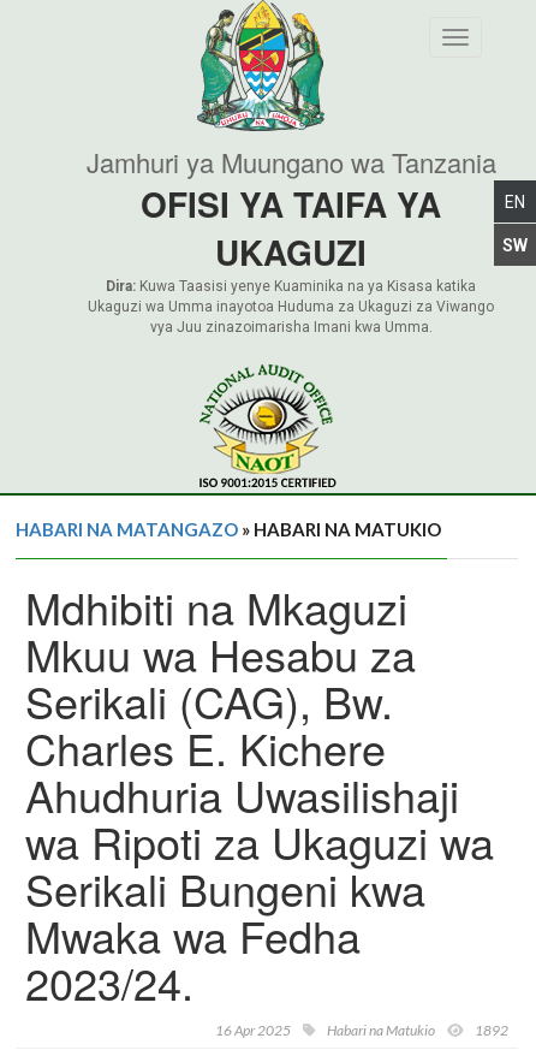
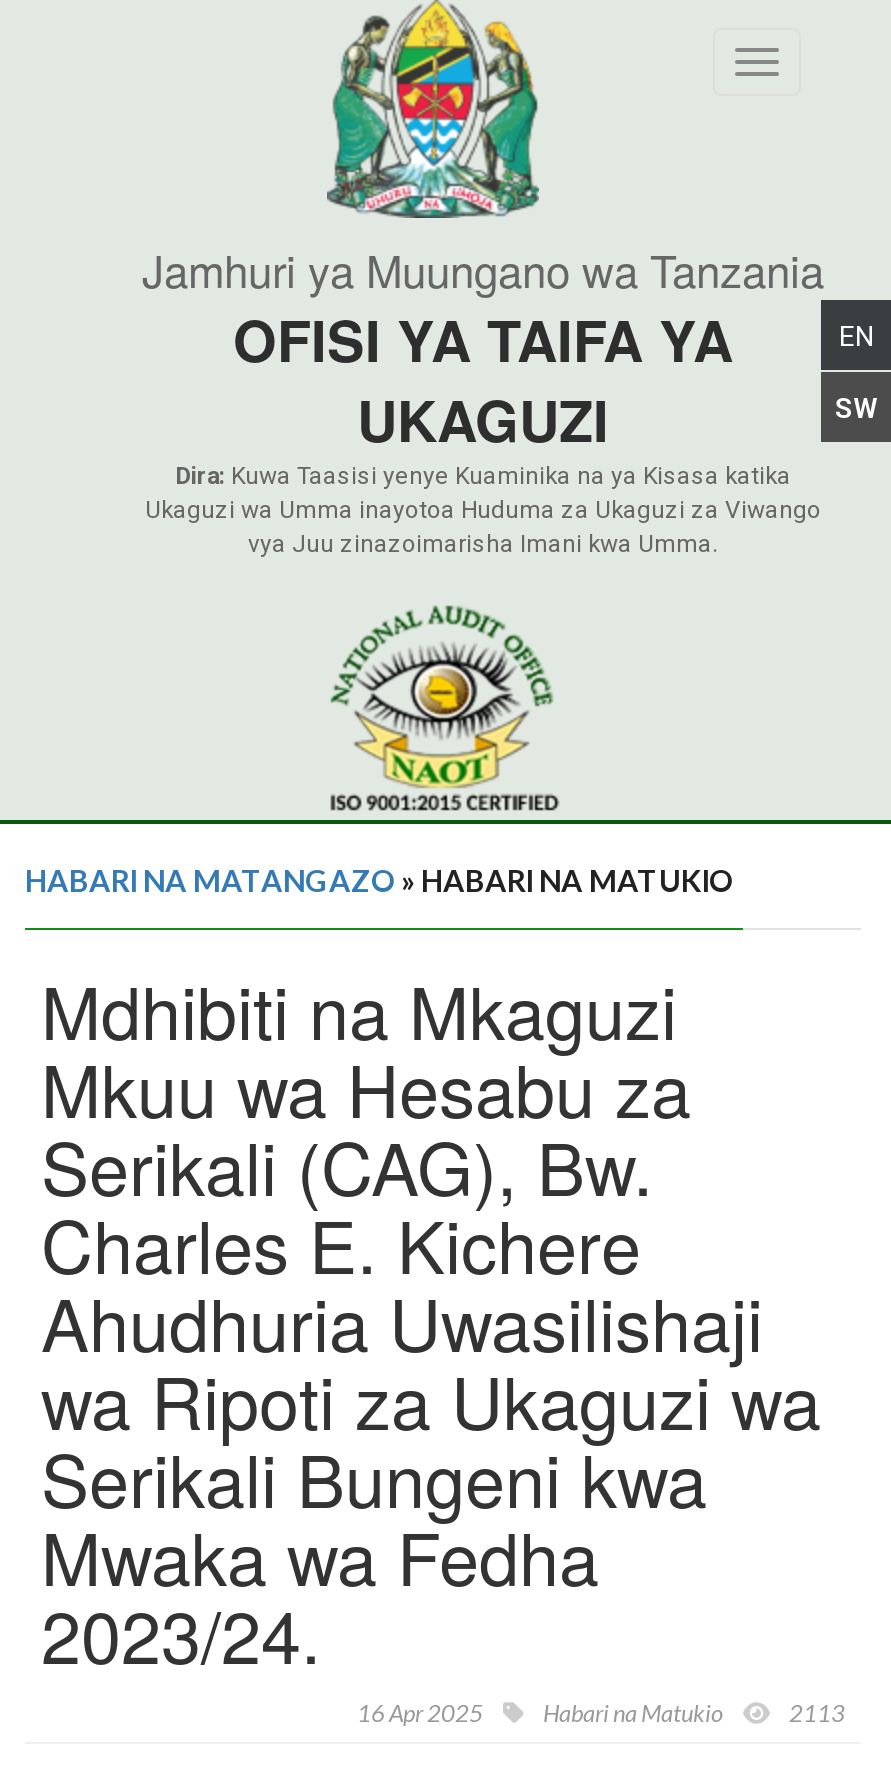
- 1892
+ 2113
